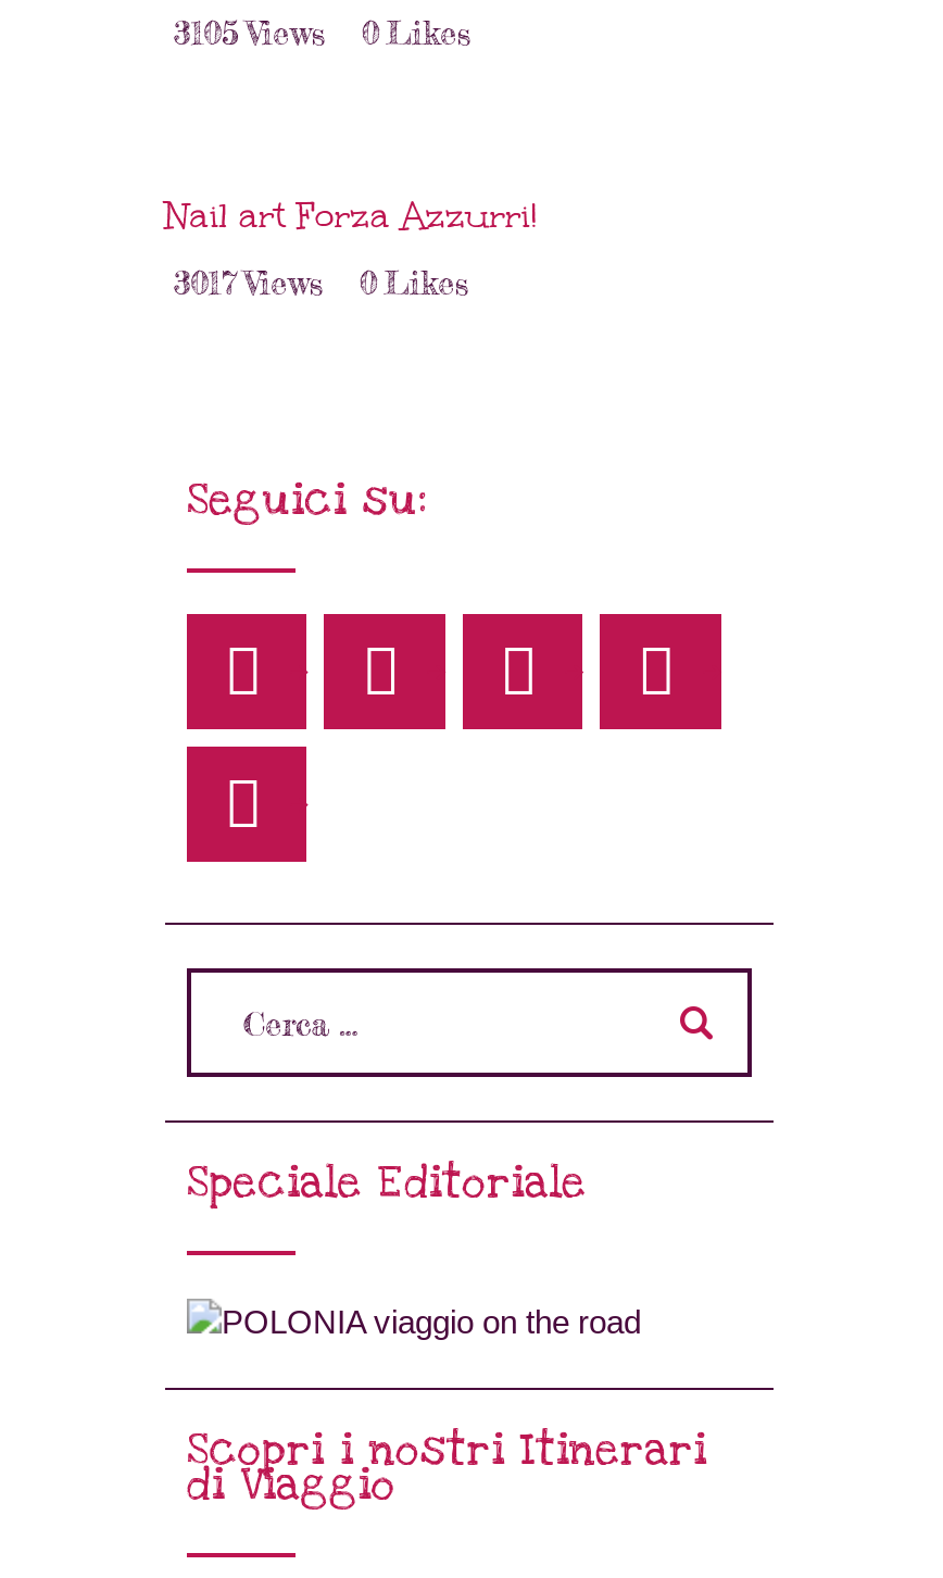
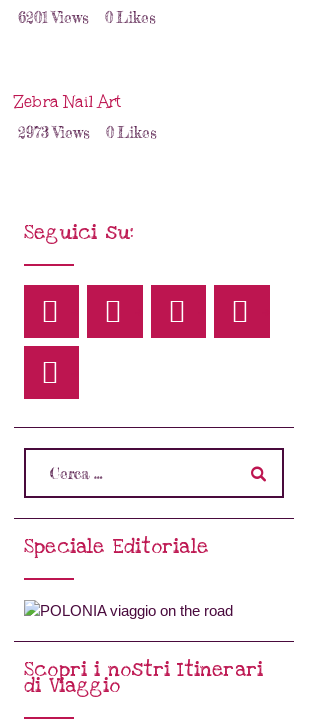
- 3105 Views 0 Likes
+ 6201 Views 0 Likes

- Nail art Forza Azzurri!
+ Zebra Nail Art

- 3017 Views 0 Likes
+ 2973 Views 0 Likes
